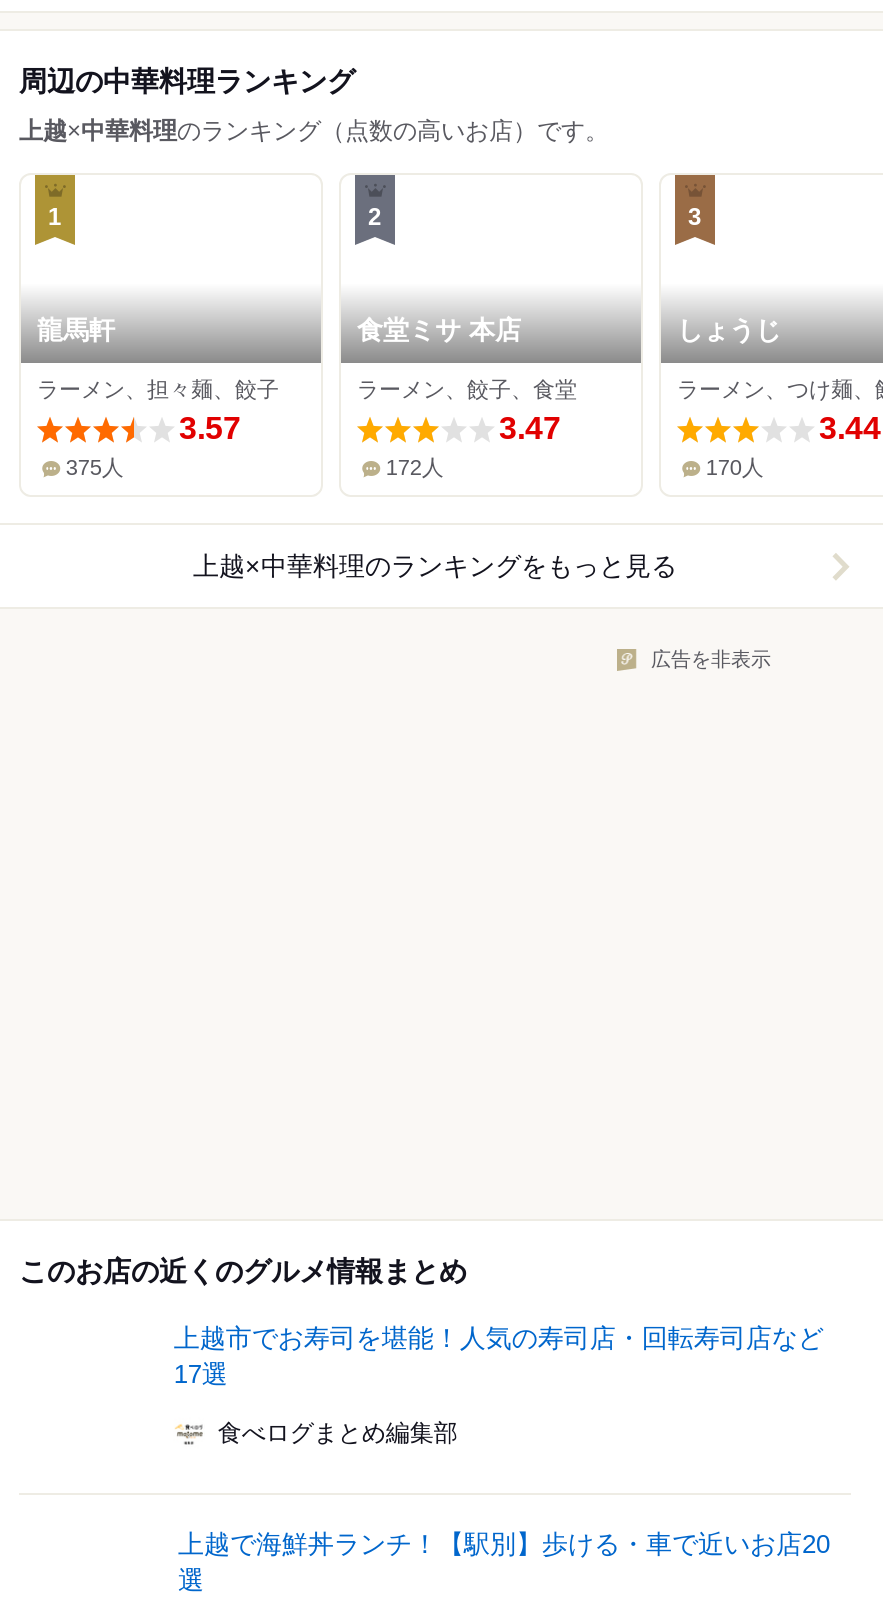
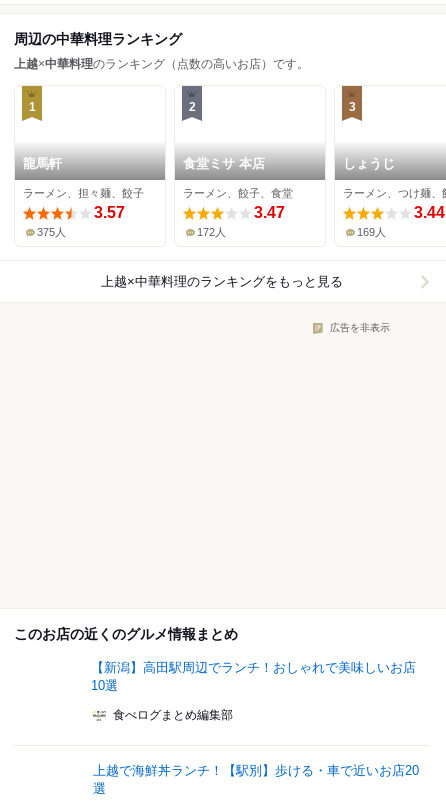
- 170人
+ 169人

- 上越市でお寿司を堪能！人気の寿司店・回転寿司店など
- 17選
+ 【新潟】高田駅周辺でランチ！おしゃれで美味しいお店
+ 10選
